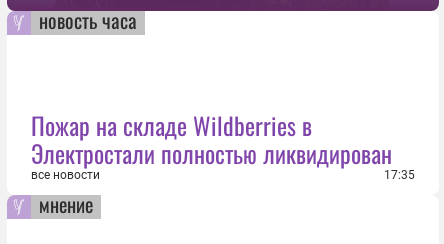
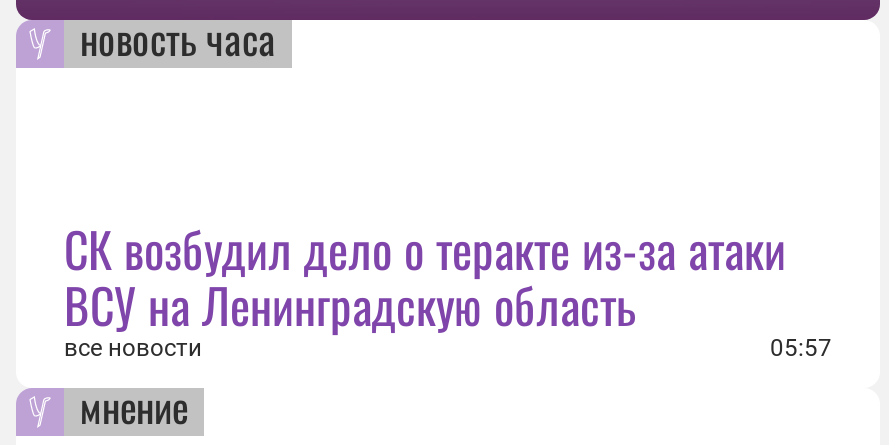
- Пожар на складе Wildberries в
- Электростали полностью ликвидирован
+ СК возбудил дело о теракте из-за атаки
+ ВСУ на Ленинградскую область

- 17:35
+ 05:57
